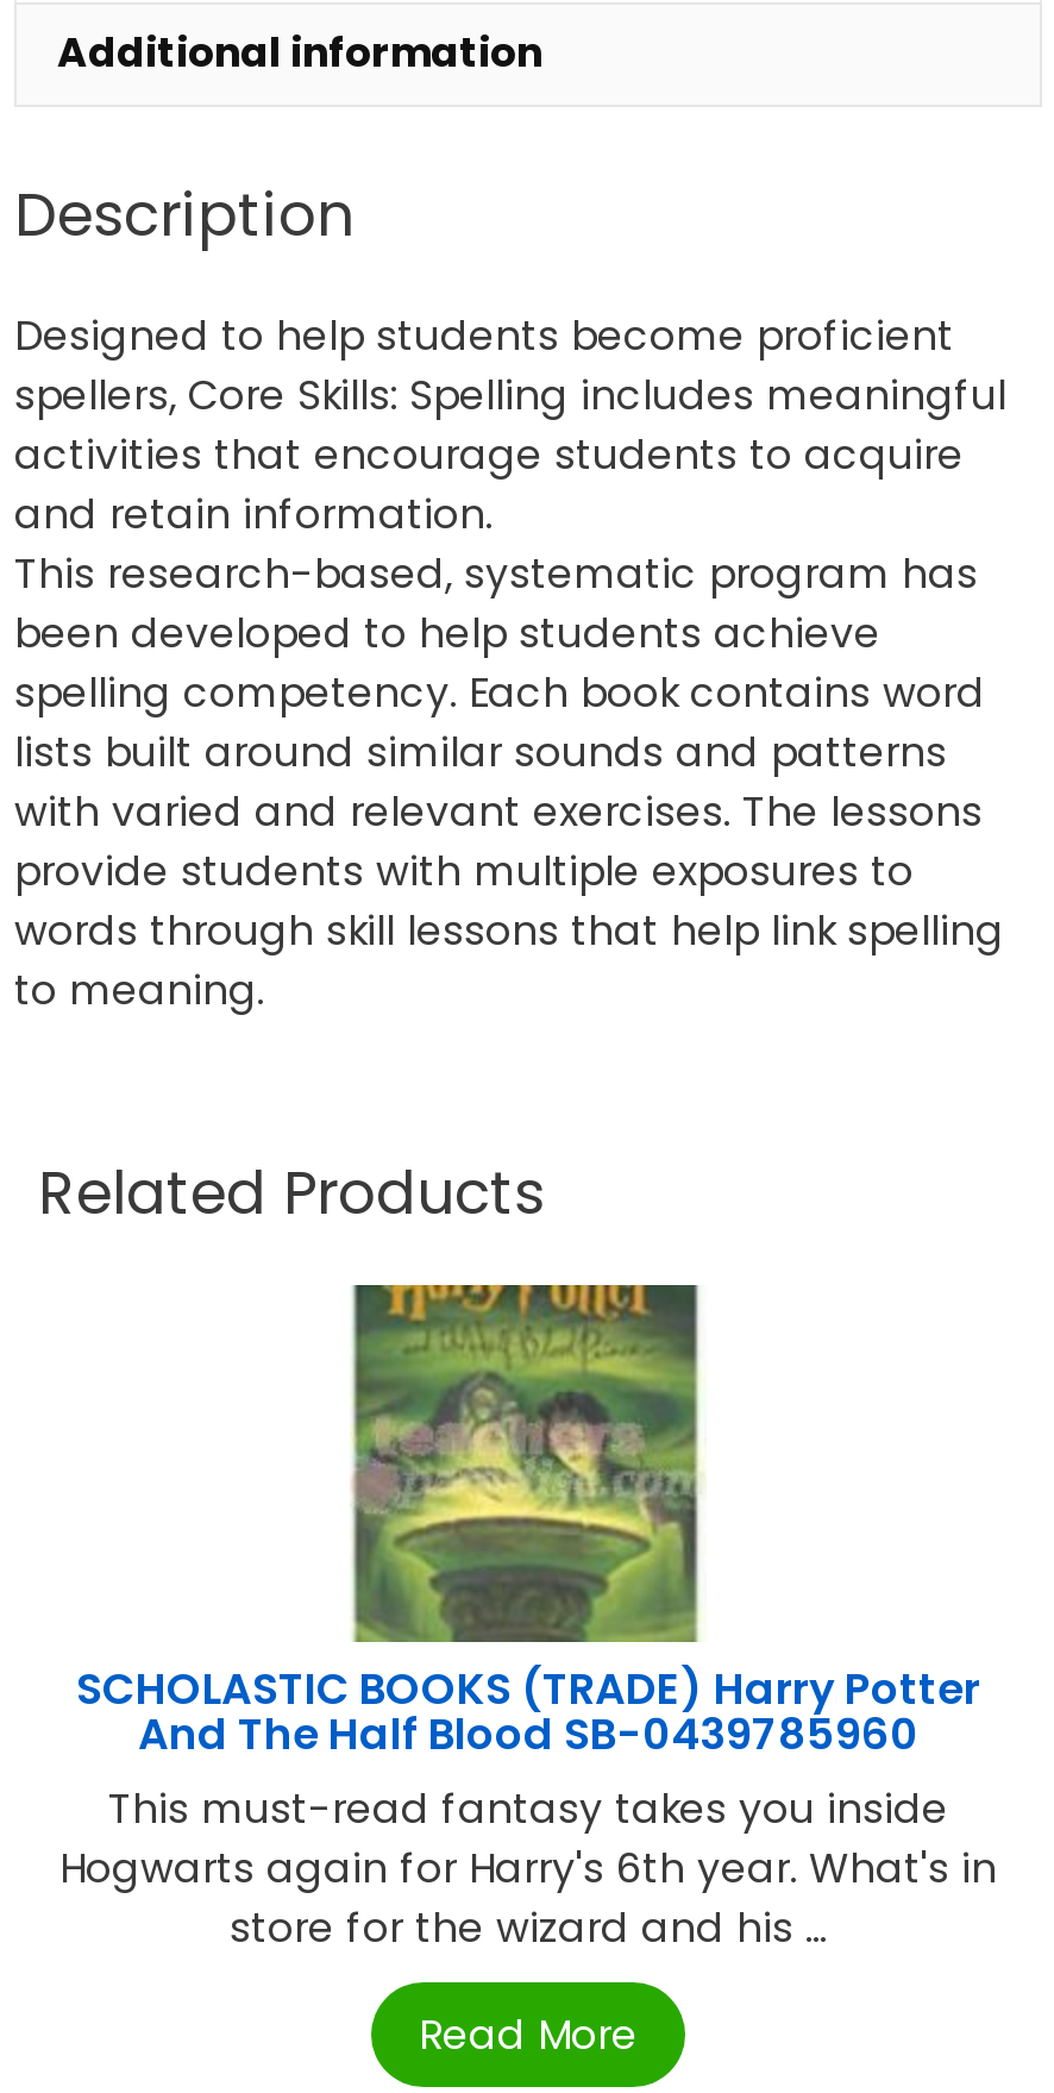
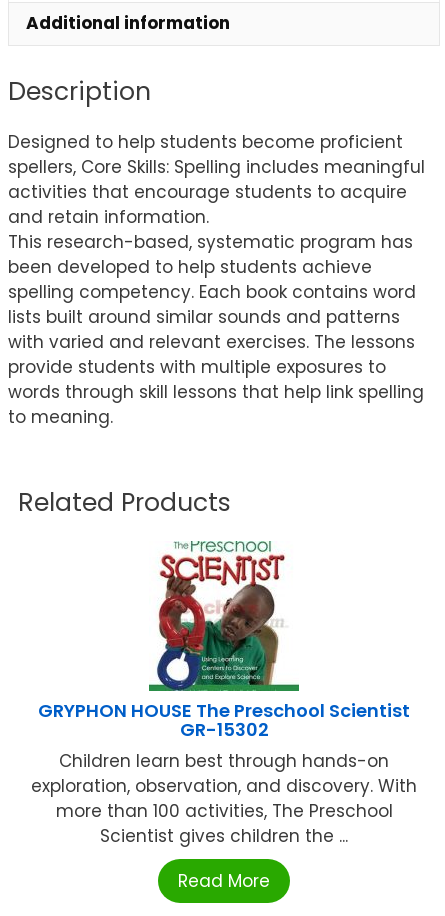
- [image]
- SCHOLASTIC BOOKS (TRADE) Harry Potter
- And The Half Blood SB-0439785960
- This must-read fantasy takes you inside
- Hogwarts again for Harry's 6th year. What's in
- store for the wizard and his ...
+ [image]
+ GRYPHON HOUSE The Preschool Scientist
+ GR-15302
+ Children learn best through hands-on
+ exploration, observation, and discovery. With
+ more than 100 activities, The Preschool
+ Scientist gives children the ...
